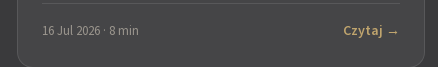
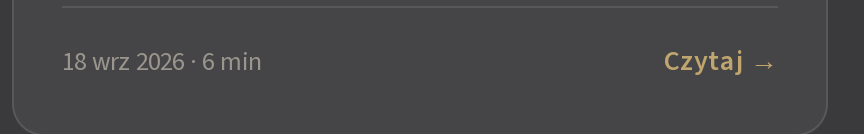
- 16 Jul 2026 · 8 min
+ 18 wrz 2026 · 6 min
